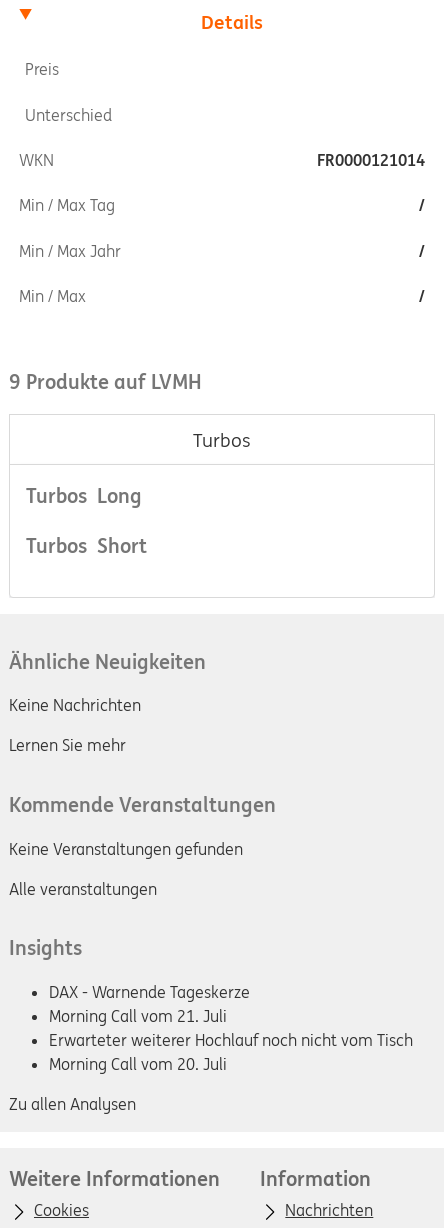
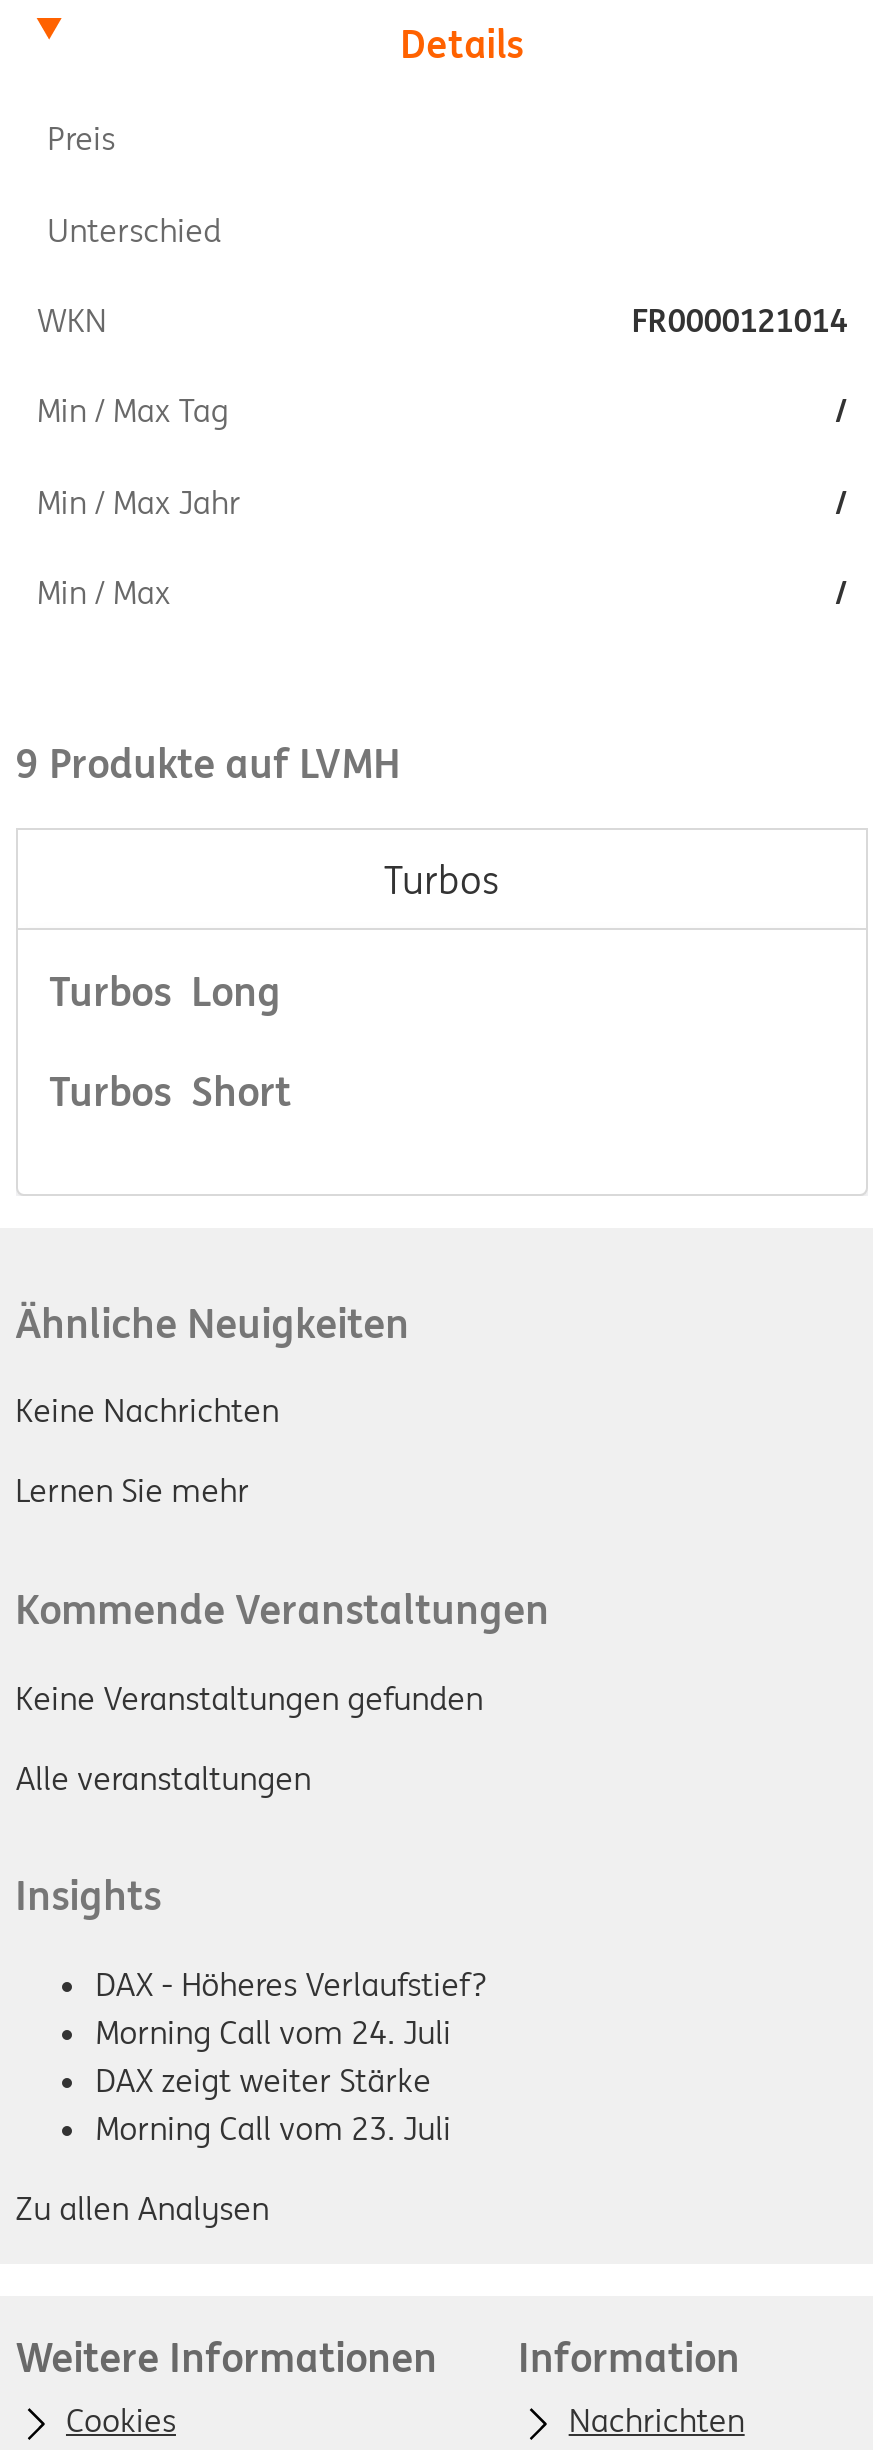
- DAX - Warnende Tageskerze
- Morning Call vom 21. Juli
- Erwarteter weiterer Hochlauf noch nicht vom Tisch
- Morning Call vom 20. Juli
+ DAX - Höheres Verlaufstief?
+ Morning Call vom 24. Juli
+ DAX zeigt weiter Stärke
+ Morning Call vom 23. Juli
